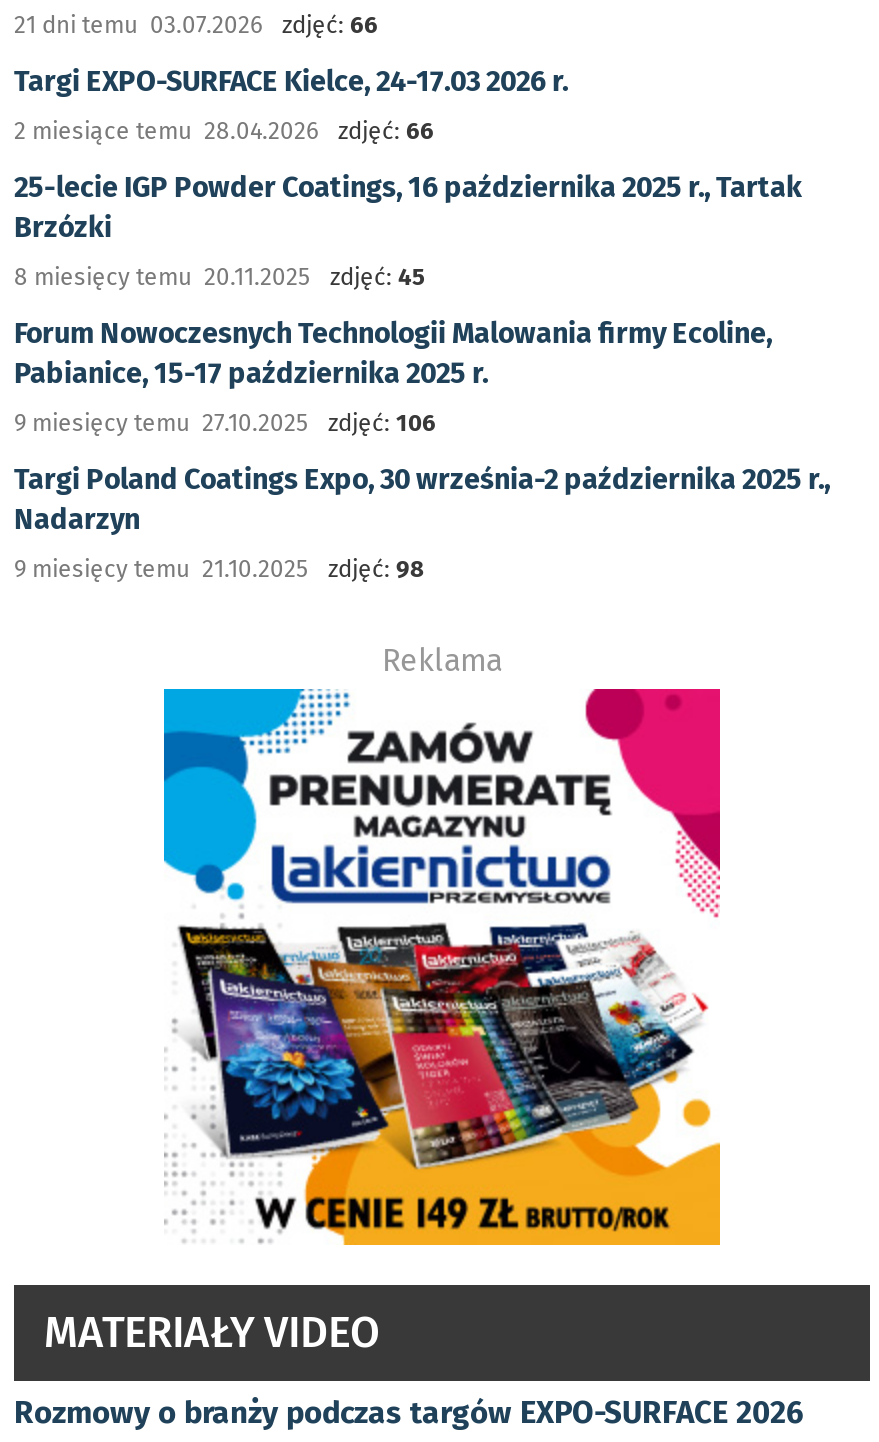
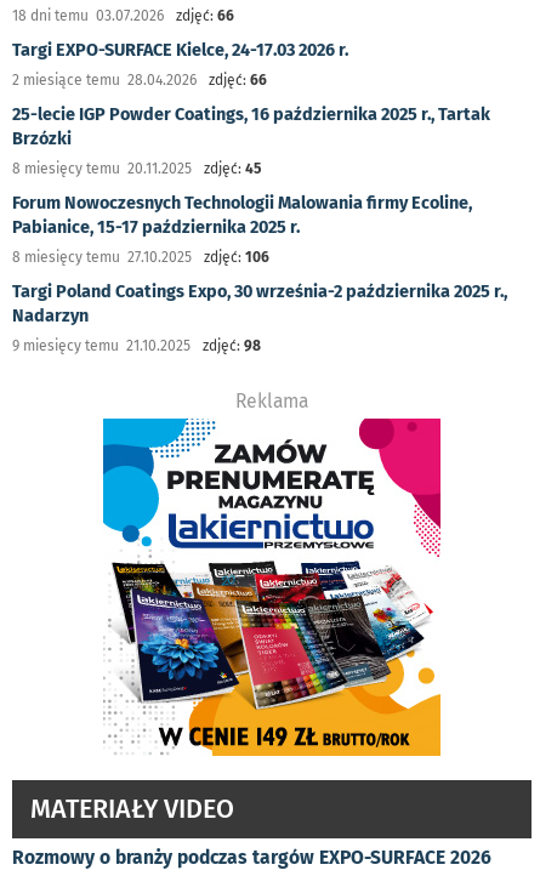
- 21 dni temu 03.07.2026 zdjęć: 66
+ 18 dni temu 03.07.2026 zdjęć: 66

- 9 miesięcy temu 27.10.2025
+ 8 miesięcy temu 27.10.2025
